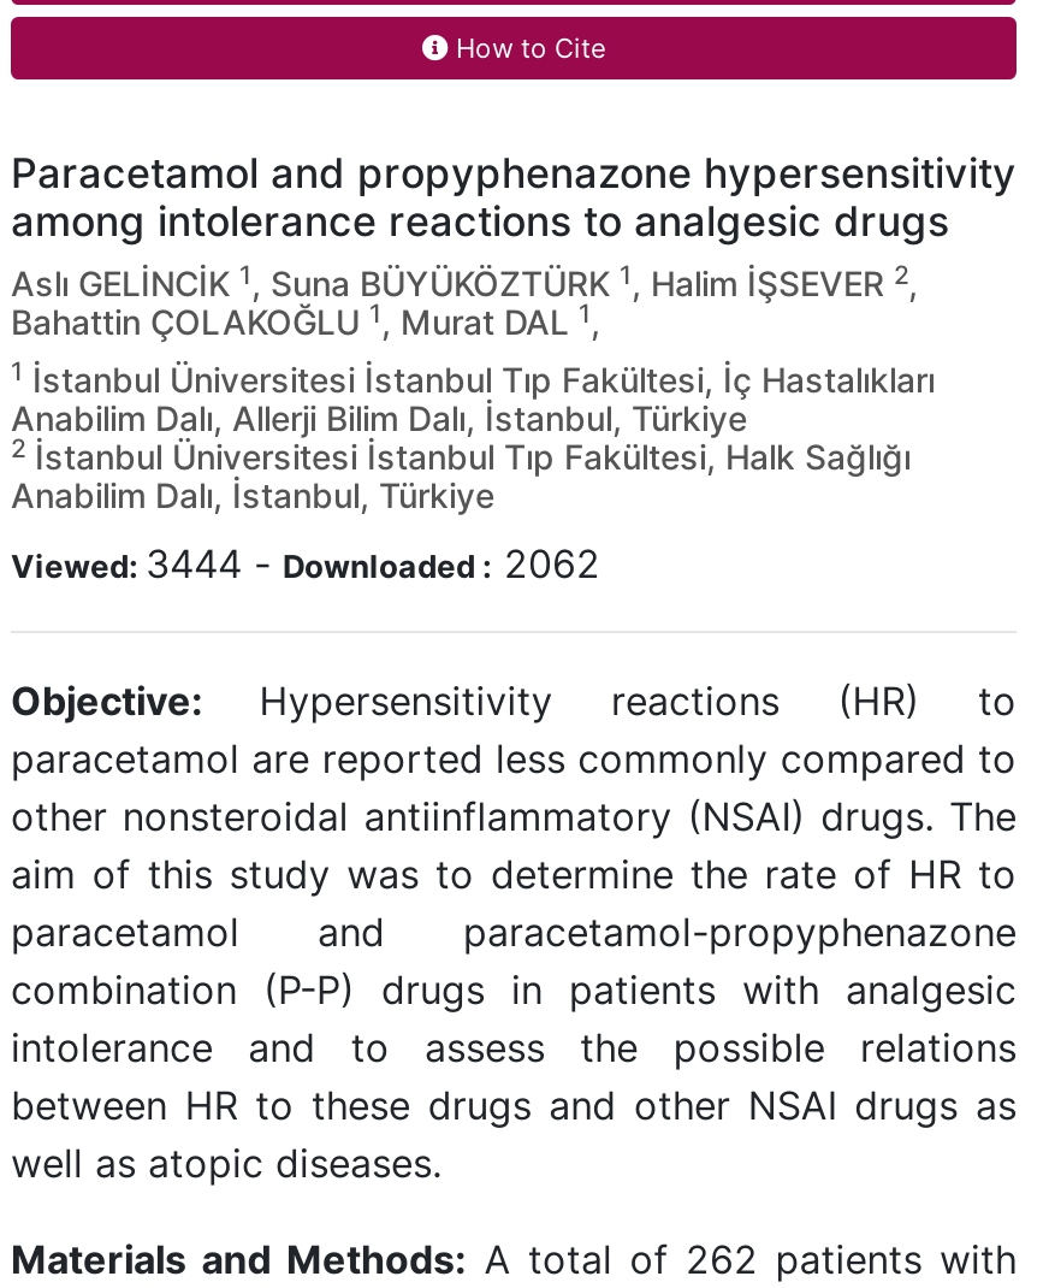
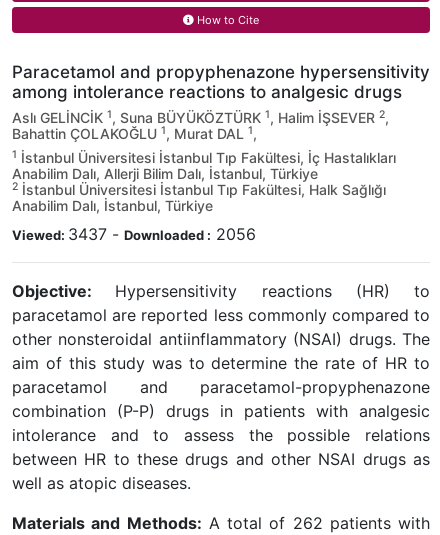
- Viewed: 3444 - Downloaded : 2062
+ Viewed: 3437 - Downloaded : 2056
